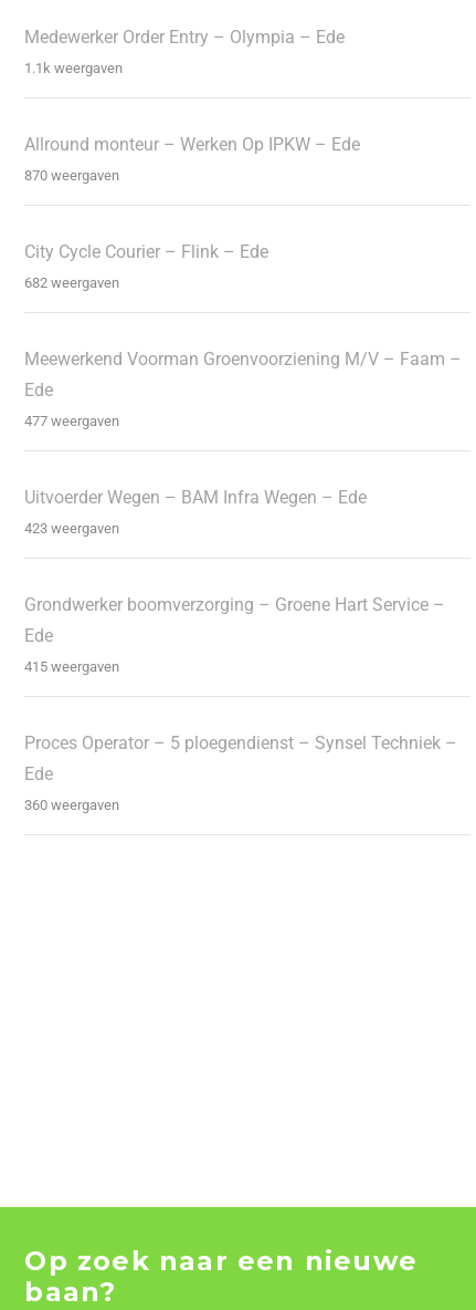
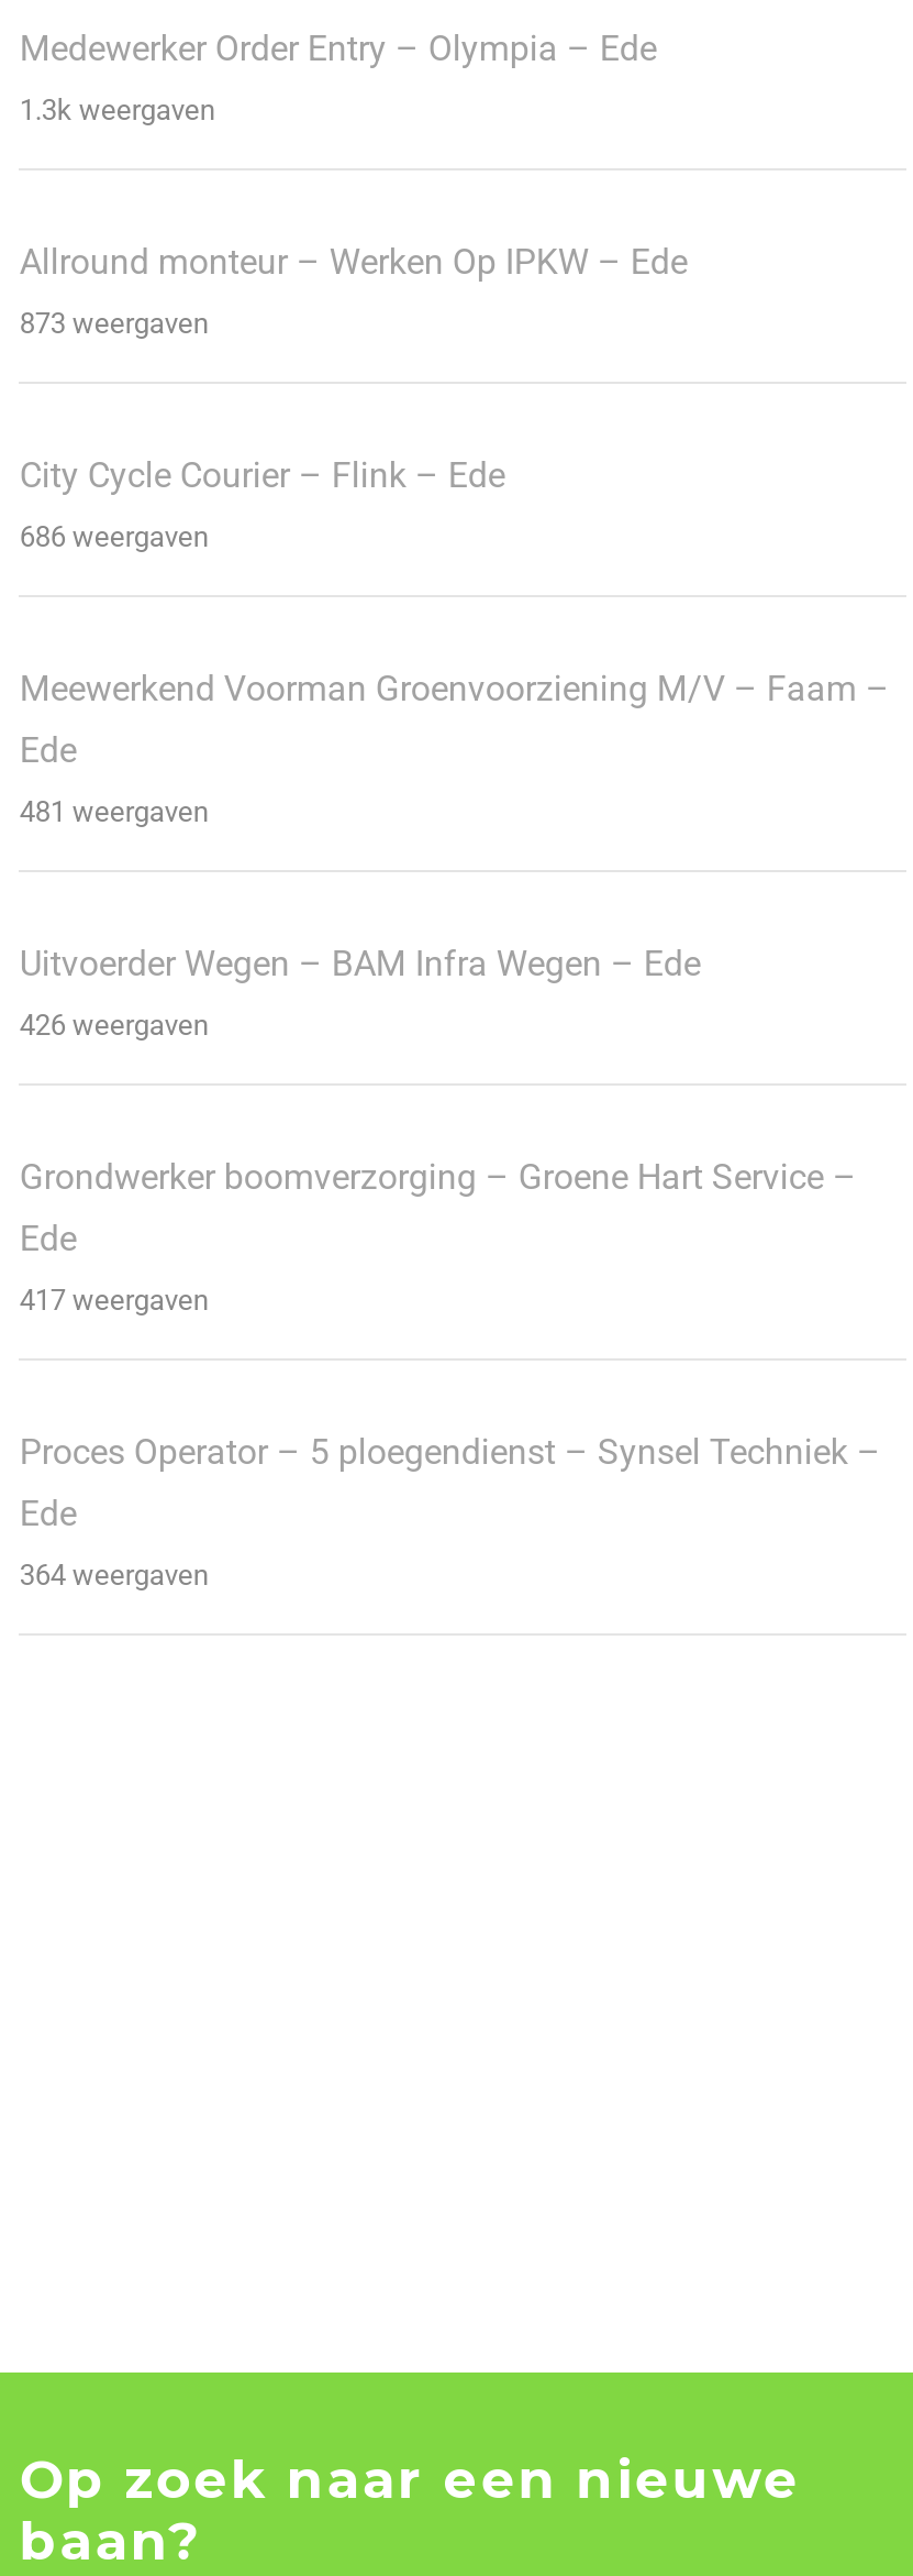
- 1.1k weergaven
+ 1.3k weergaven

- 870 weergaven
+ 873 weergaven

- 682 weergaven
+ 686 weergaven

- 477 weergaven
+ 481 weergaven

- 423 weergaven
+ 426 weergaven

- 415 weergaven
+ 417 weergaven

- 360 weergaven
+ 364 weergaven
